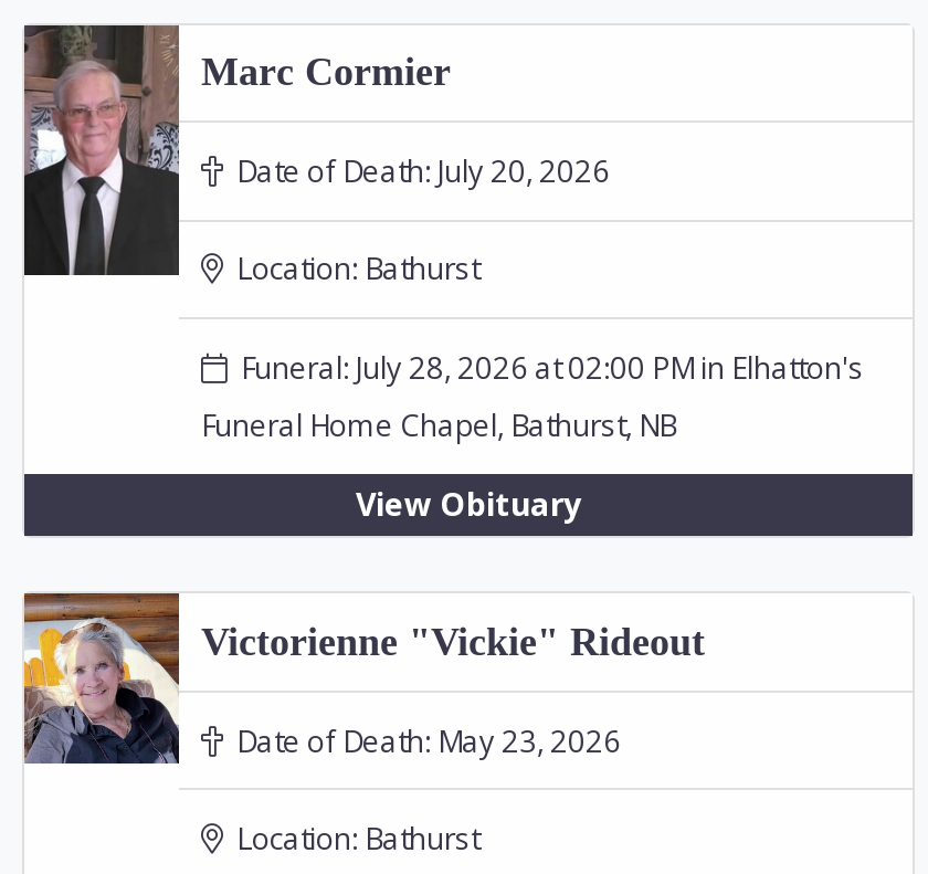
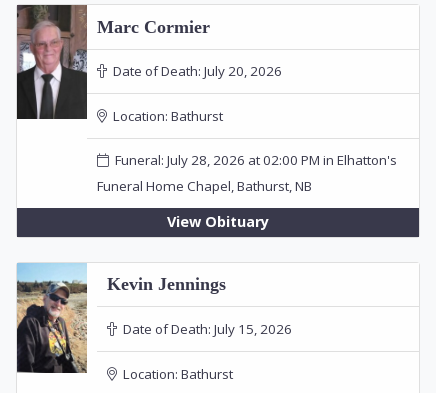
- [image]
- Victorienne "Vickie" Rideout
+ [image]
+ Kevin Jennings

- Date of Death: May 23, 2026
+ Date of Death: July 15, 2026
